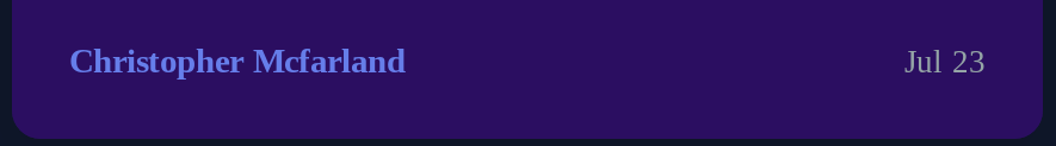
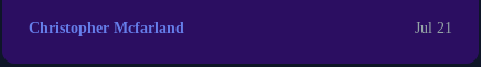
- Jul 23
+ Jul 21
